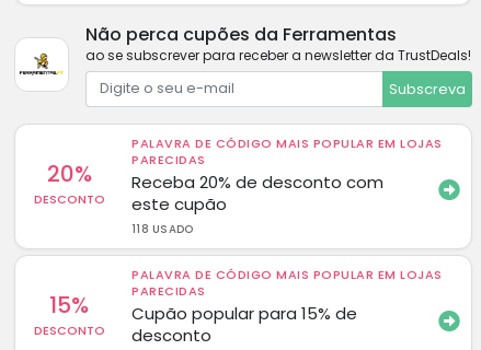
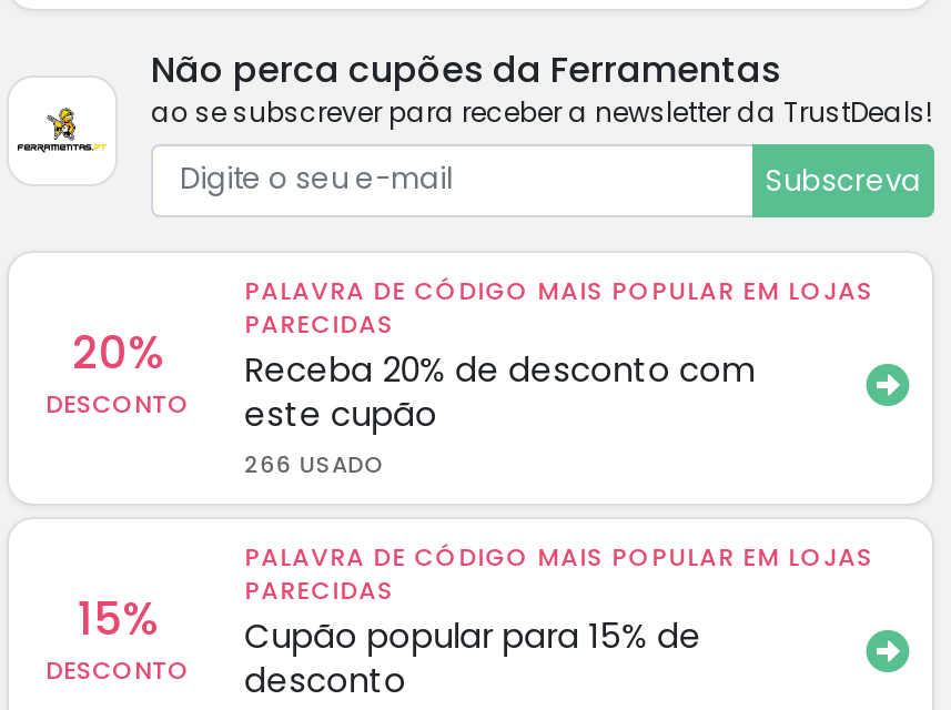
- 118 USADO
+ 266 USADO
